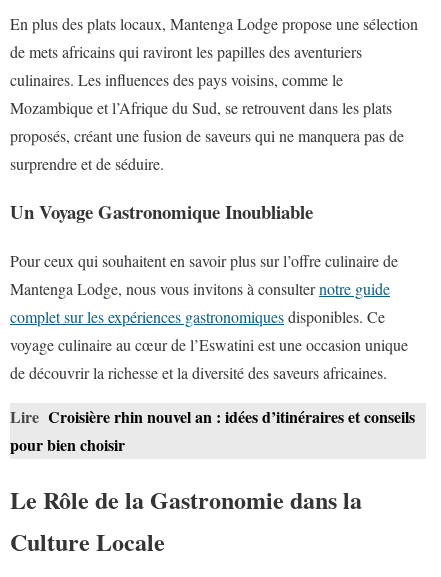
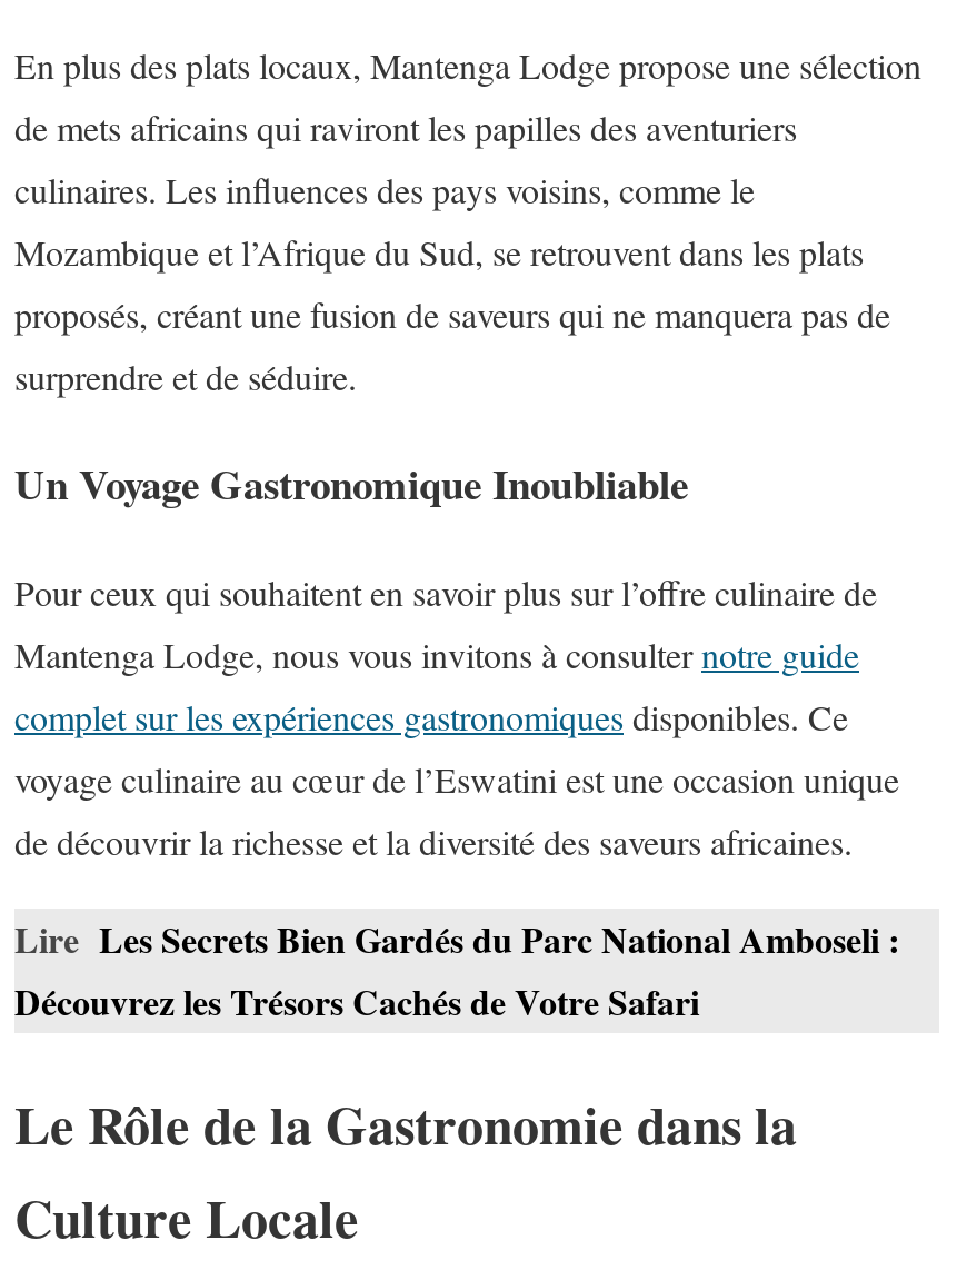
- Lire Croisière rhin nouvel an : idées d’itinéraires et conseils
- pour bien choisir
+ Lire Les Secrets Bien Gardés du Parc National Amboseli :
+ Découvrez les Trésors Cachés de Votre Safari
